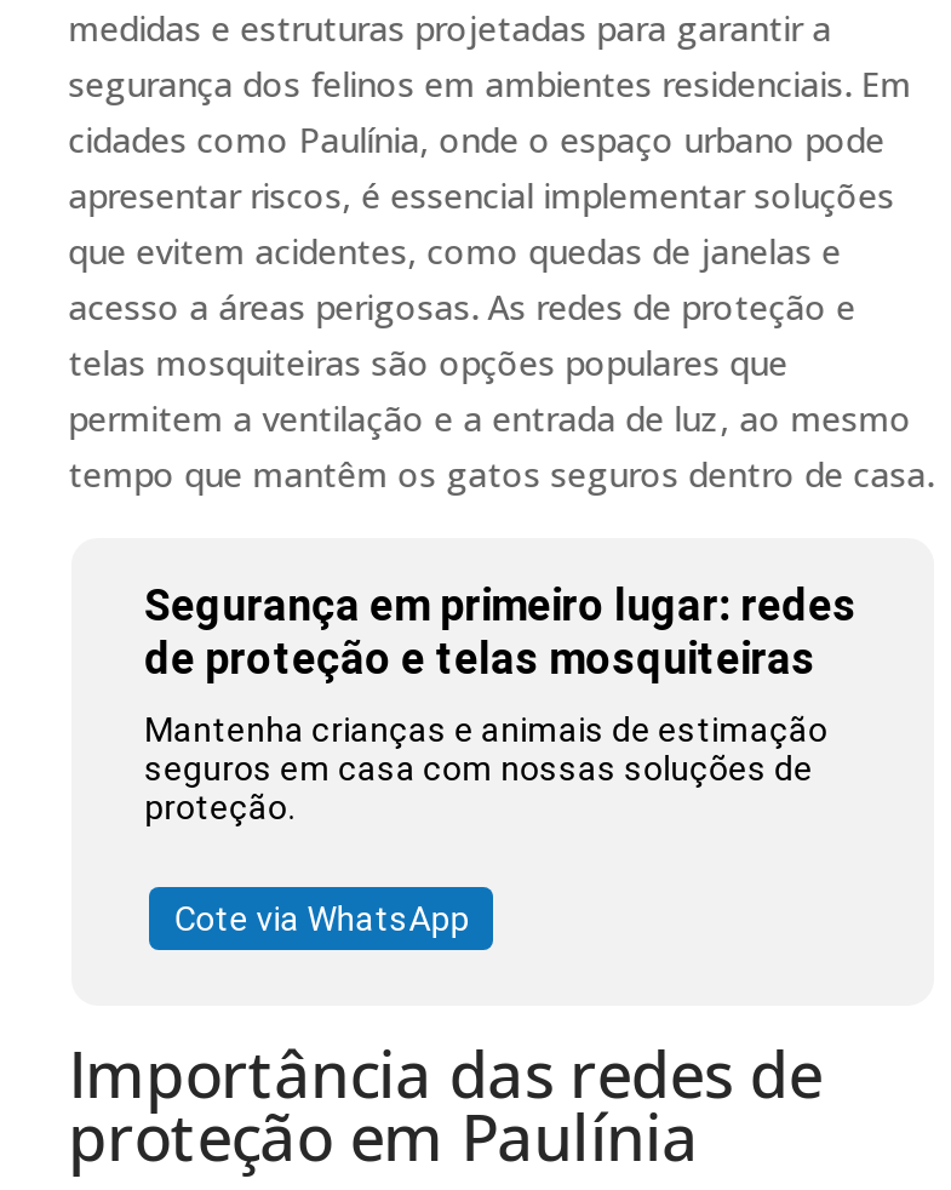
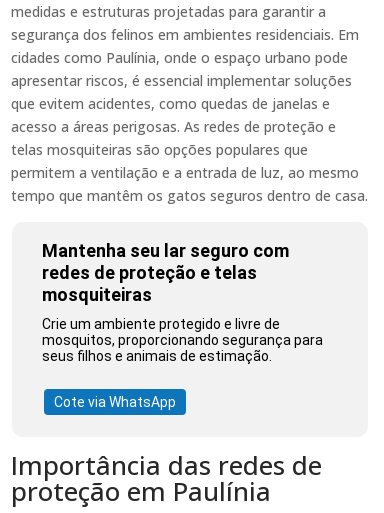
- Segurança em primeiro lugar: redes
- de proteção e telas mosquiteiras
+ Mantenha seu lar seguro com
+ redes de proteção e telas
+ mosquiteiras

- Mantenha crianças e animais de estimação
- seguros em casa com nossas soluções de
- proteção.
+ Crie um ambiente protegido e livre de
+ mosquitos, proporcionando segurança para
+ seus filhos e animais de estimação.
